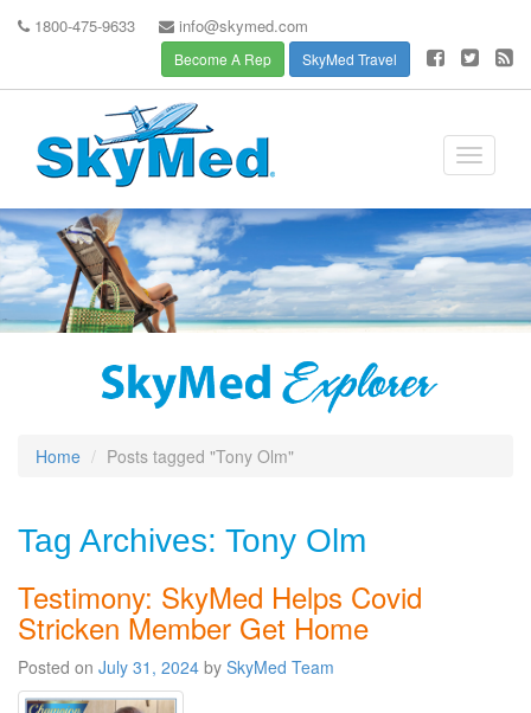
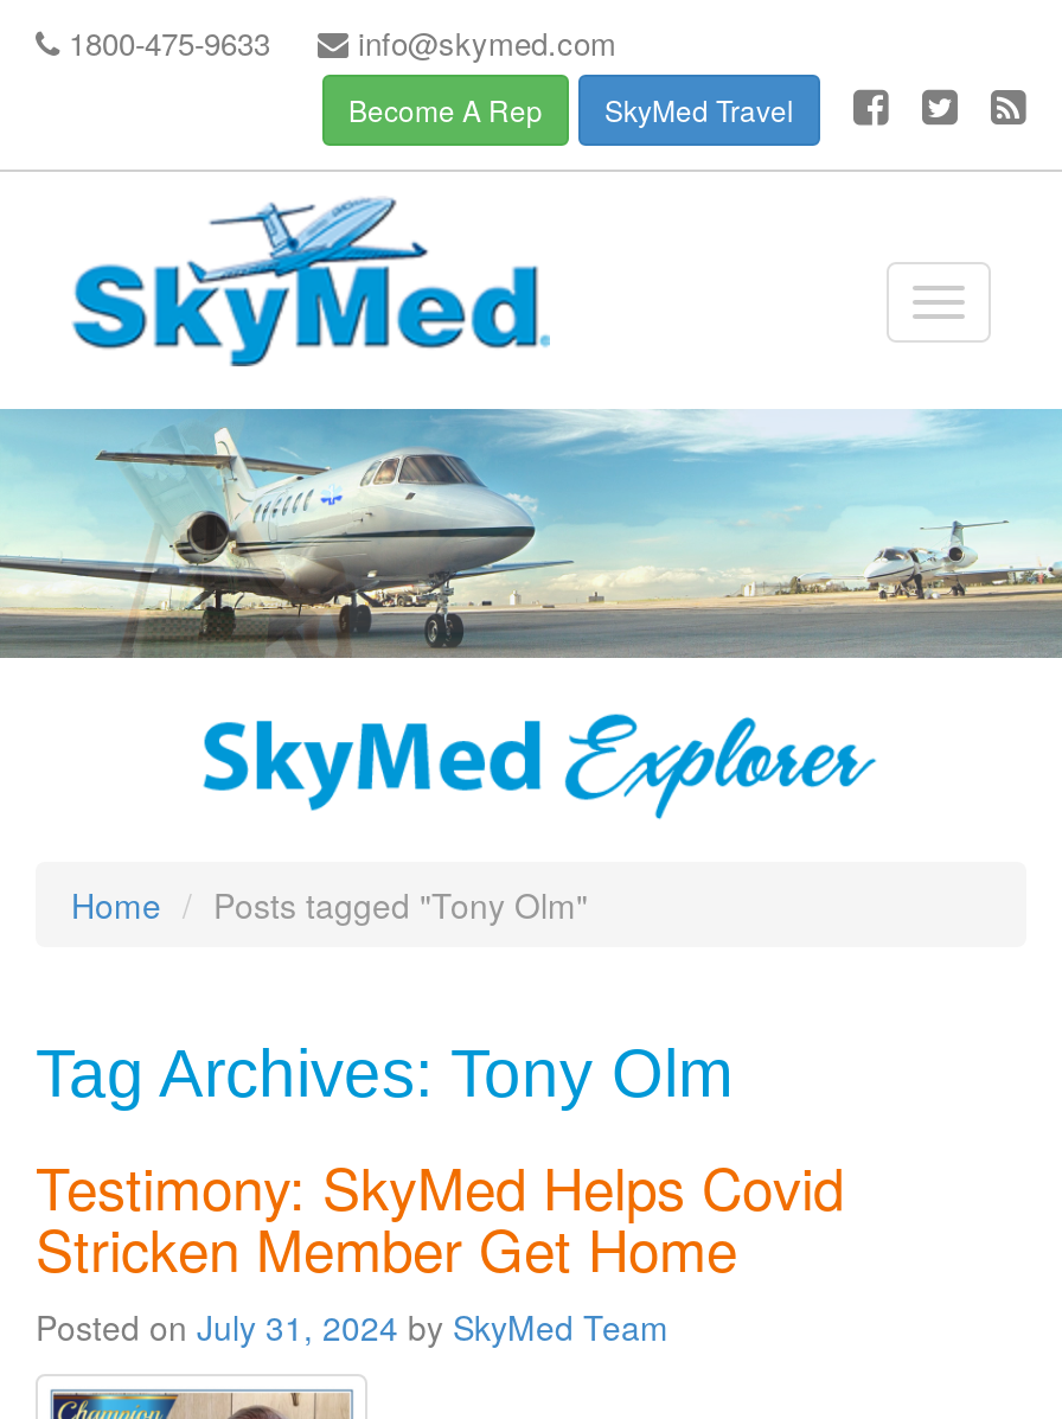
- [image]
+ [image]
